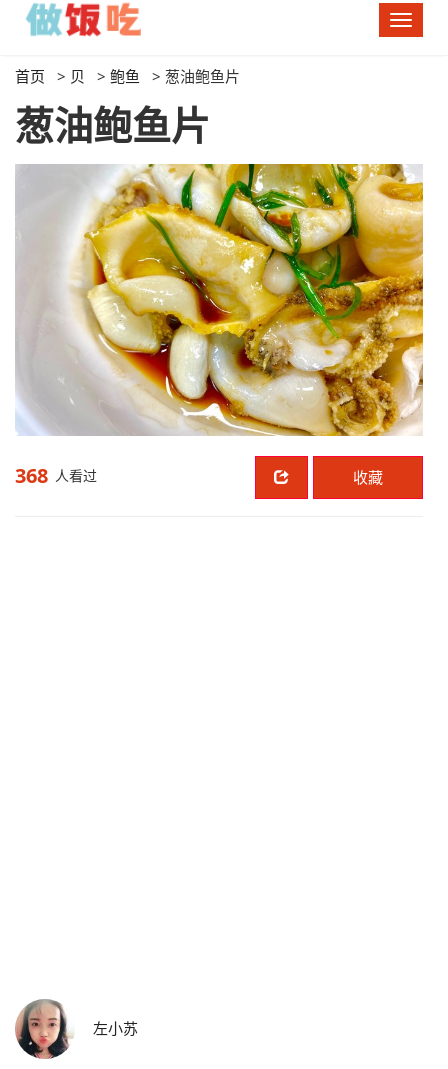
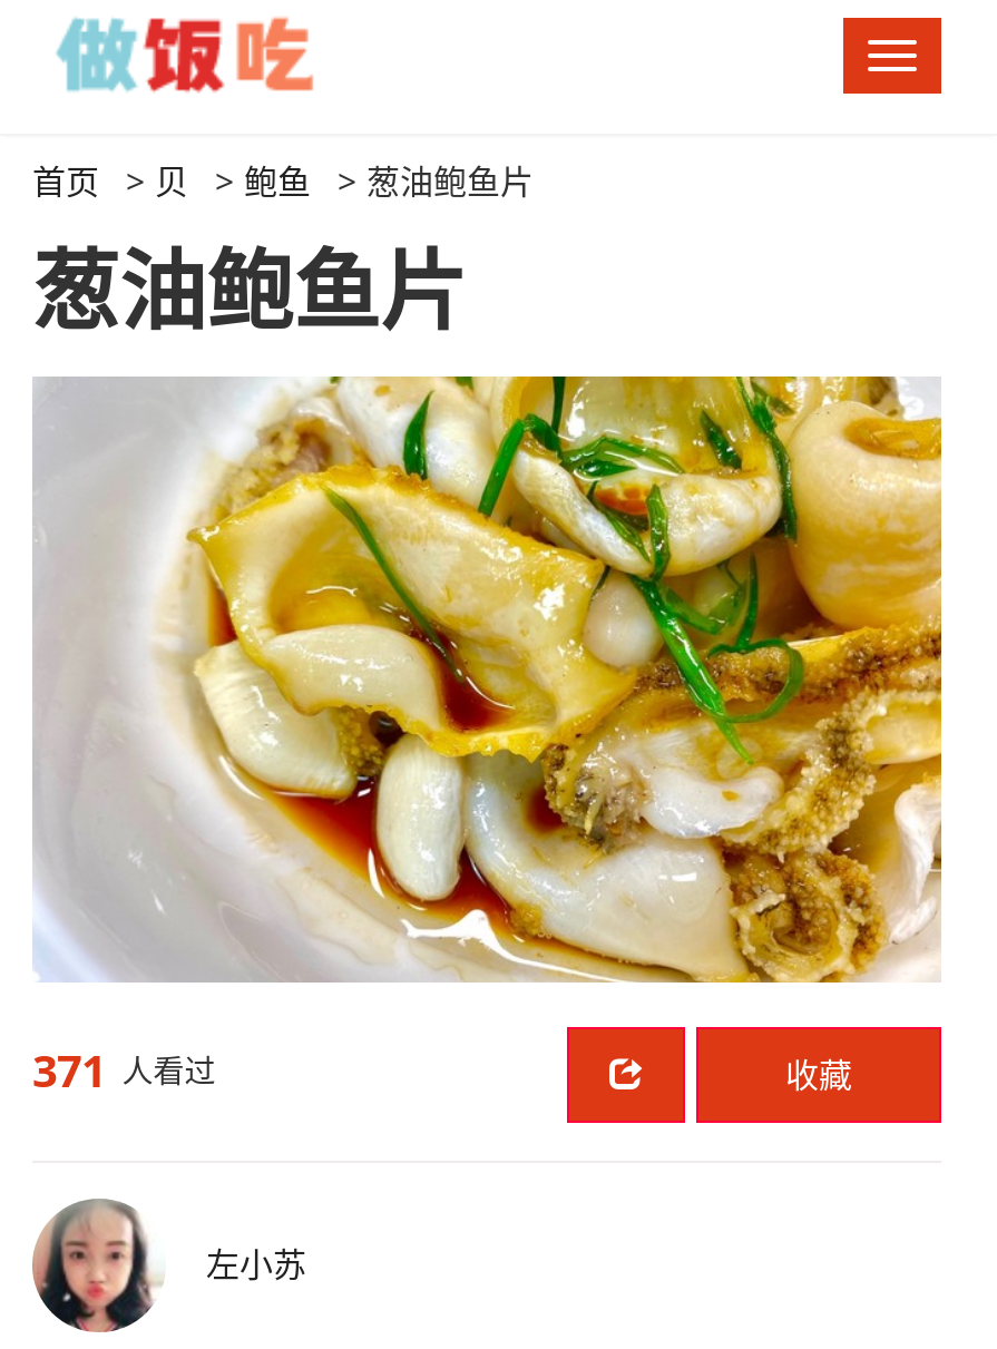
- 368 人看过
+ 371 人看过
